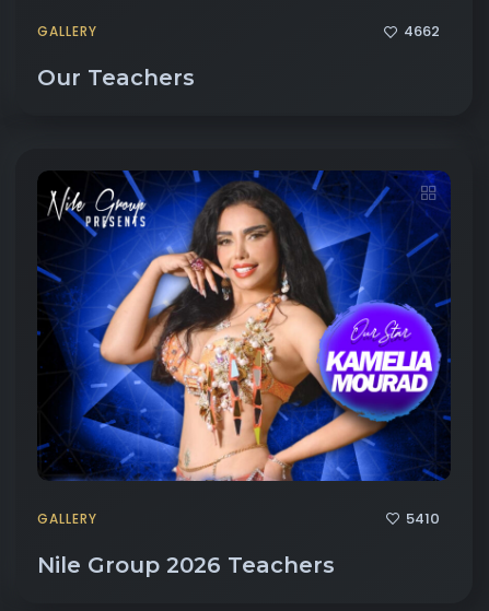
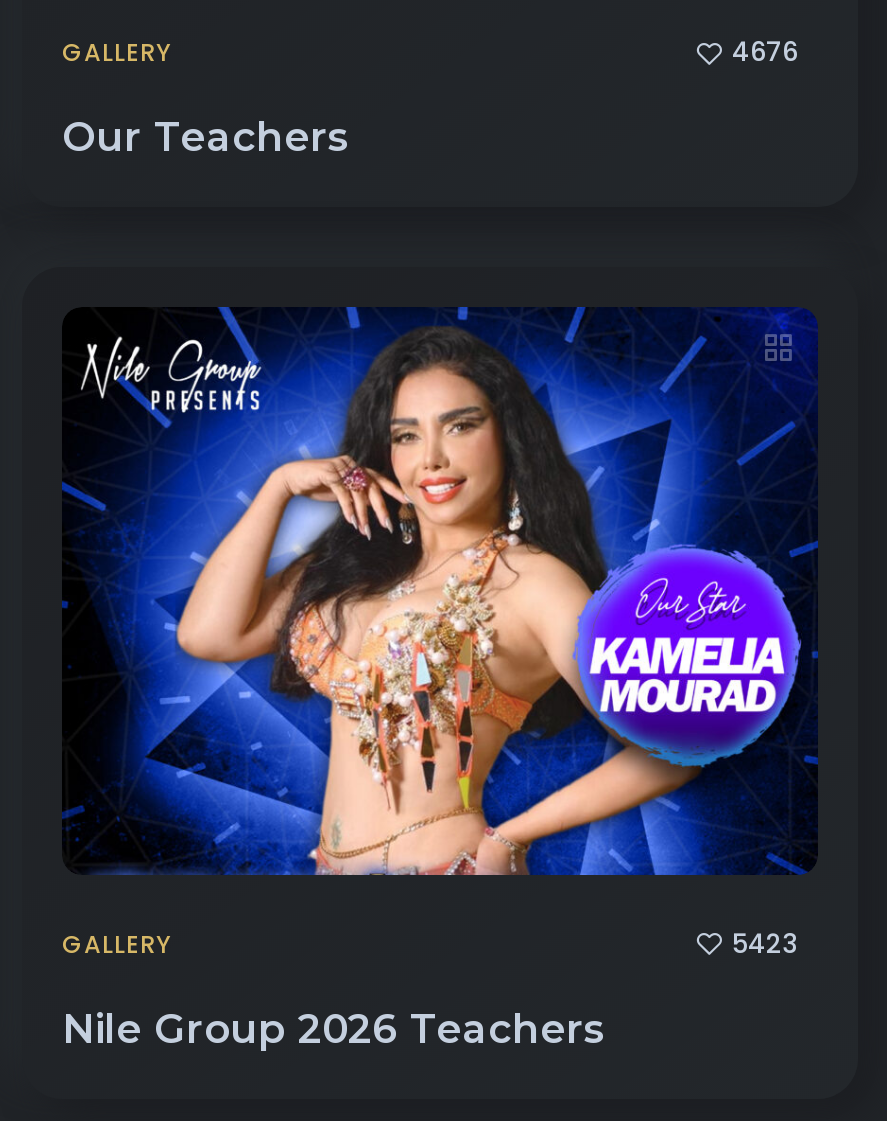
- 4662
+ 4676

- 5410
+ 5423
